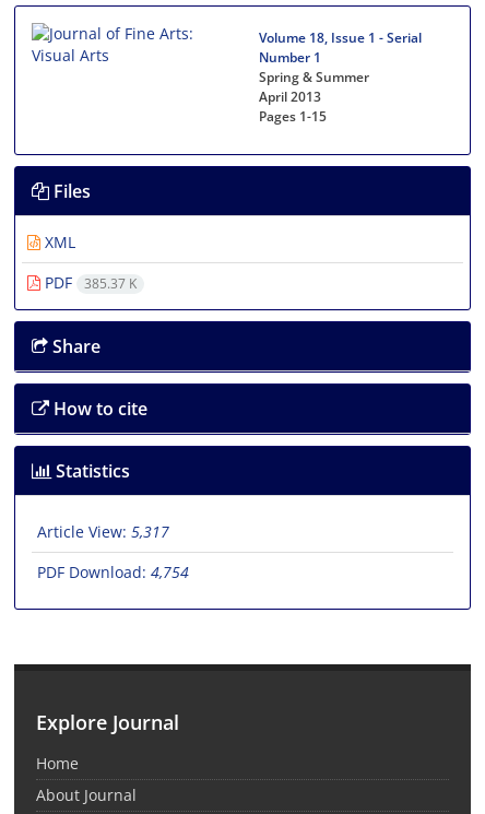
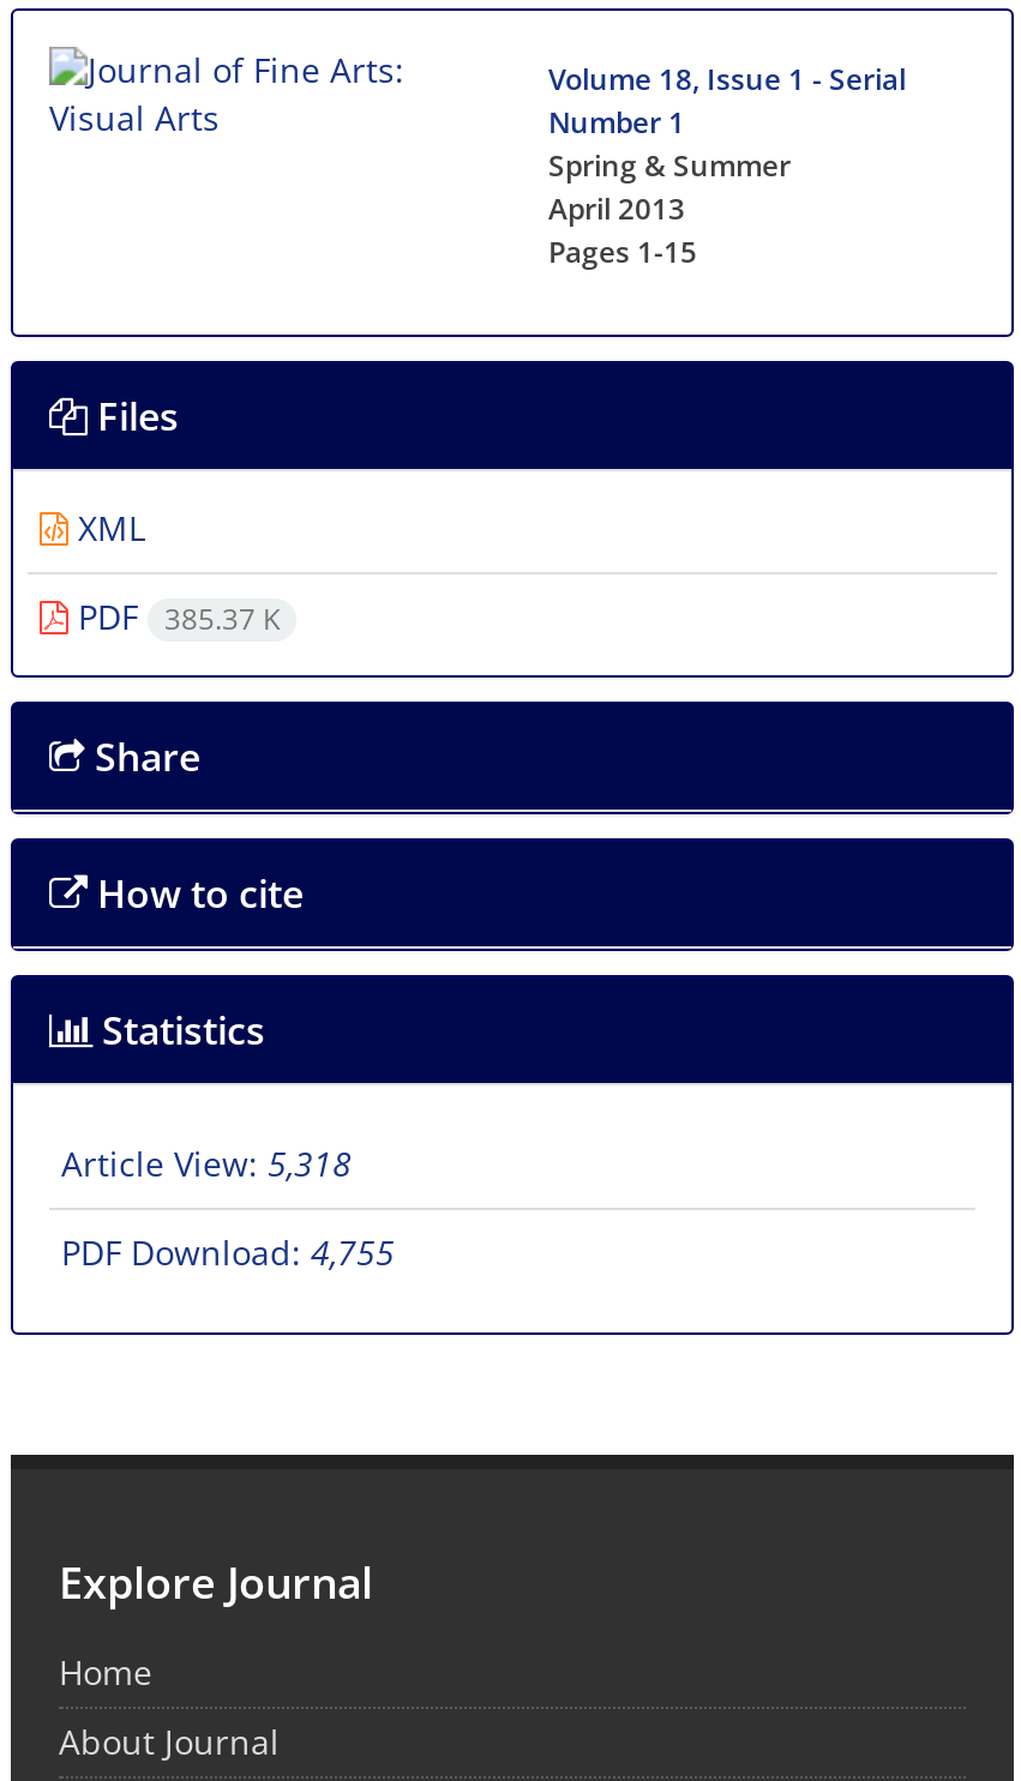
- Article View: 5,317
+ Article View: 5,318

- PDF Download: 4,754
+ PDF Download: 4,755
